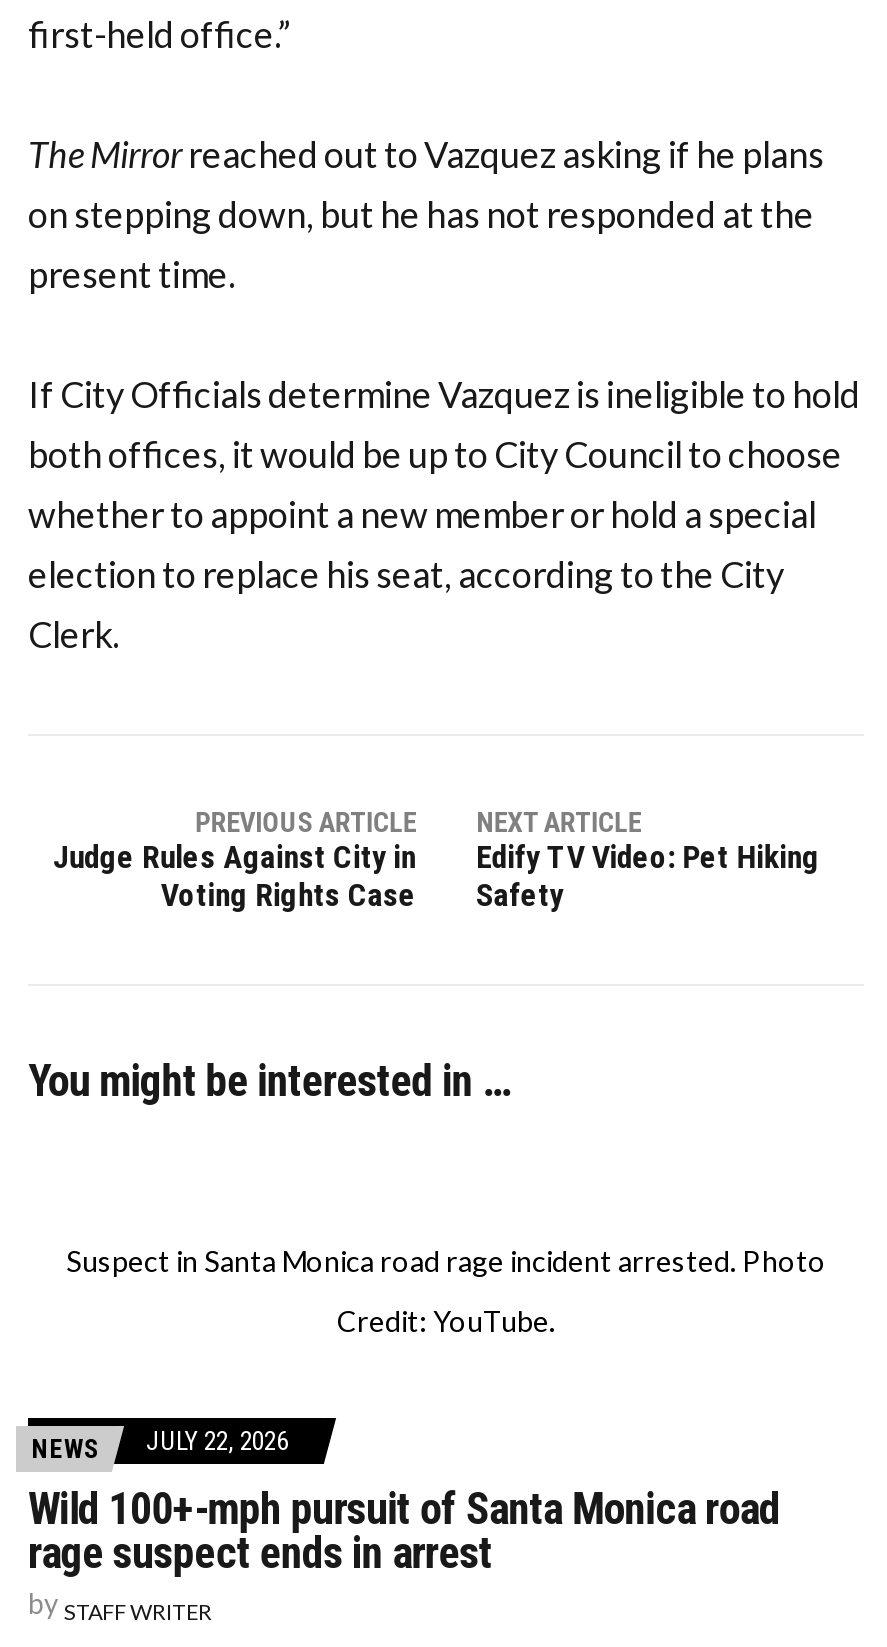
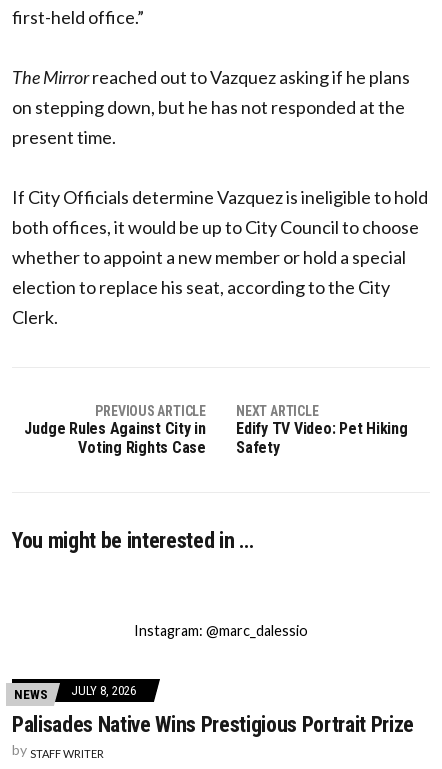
- Suspect in Santa Monica road rage incident arrested. Photo
- Credit: YouTube.
+ Instagram: @marc_dalessio

- NEWS JULY 22, 2026
+ NEWS JULY 8, 2026

- Wild 100+-mph pursuit of Santa Monica road
- rage suspect ends in arrest
+ Palisades Native Wins Prestigious Portrait Prize
